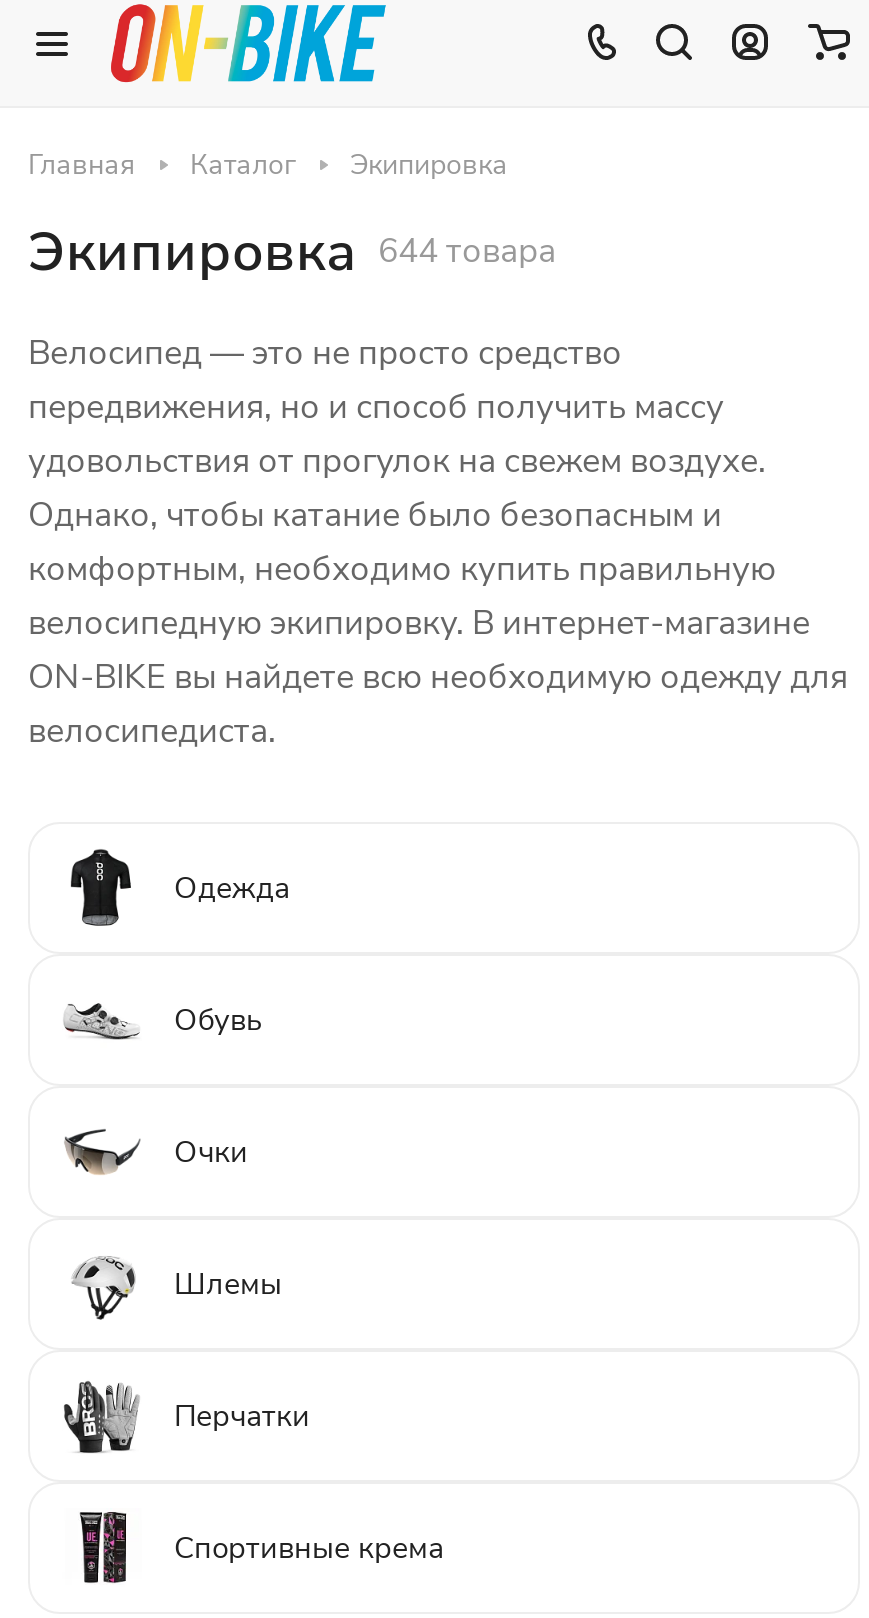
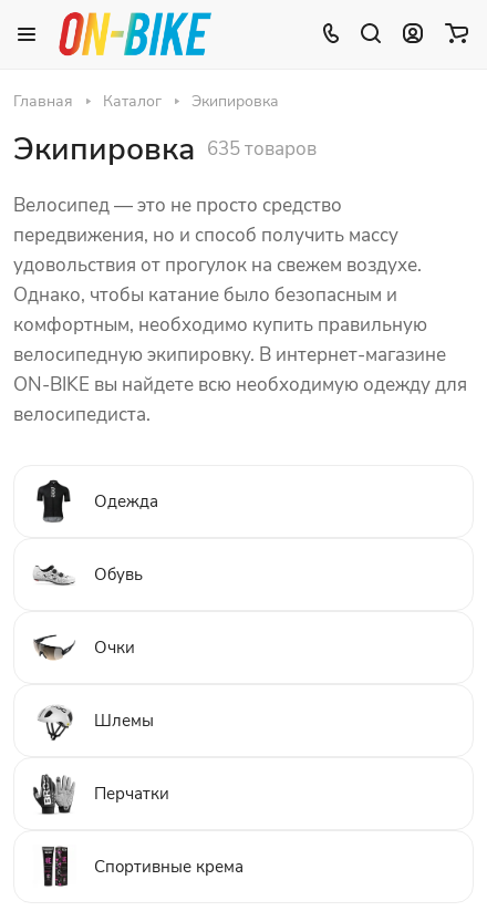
- Экипировка 644 товара
+ Экипировка 635 товаров
